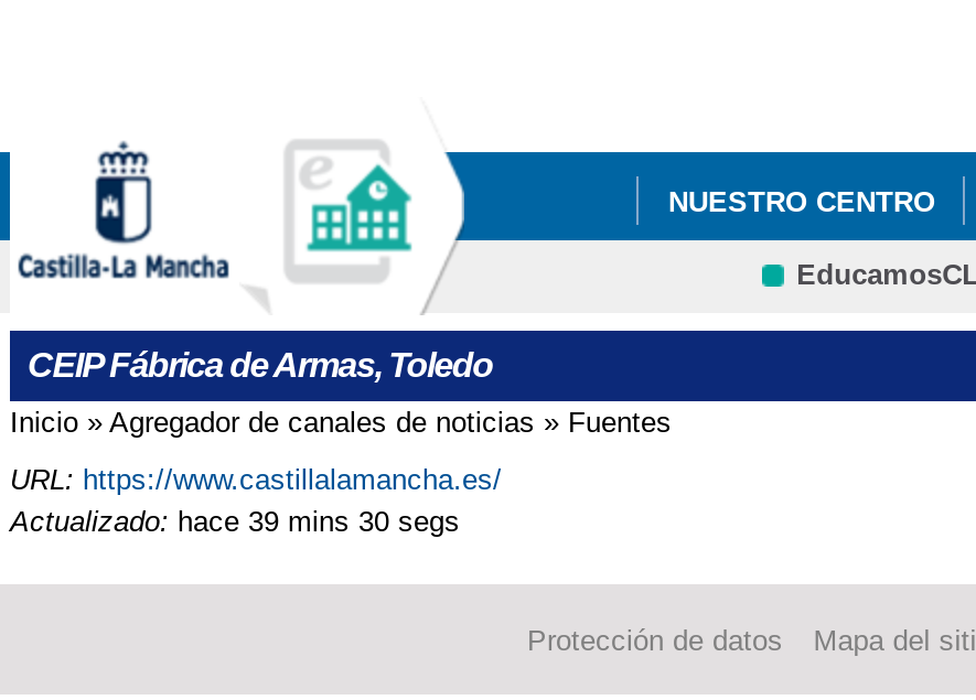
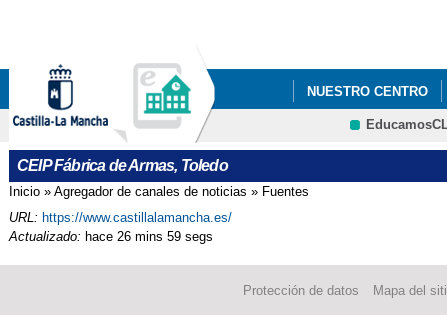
- Actualizado: hace 39 mins 30 segs
+ Actualizado: hace 26 mins 59 segs
